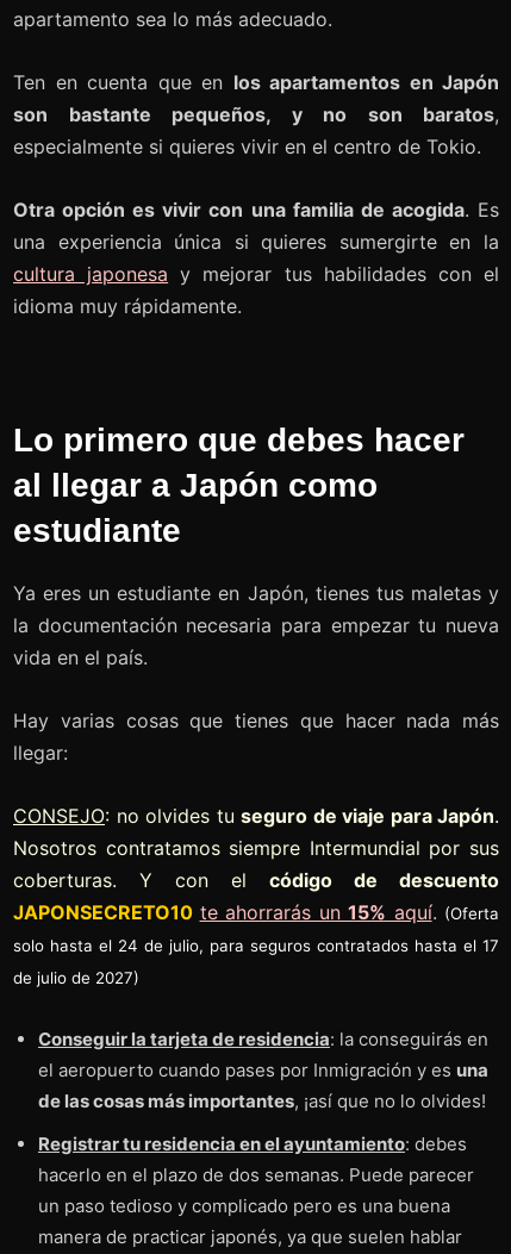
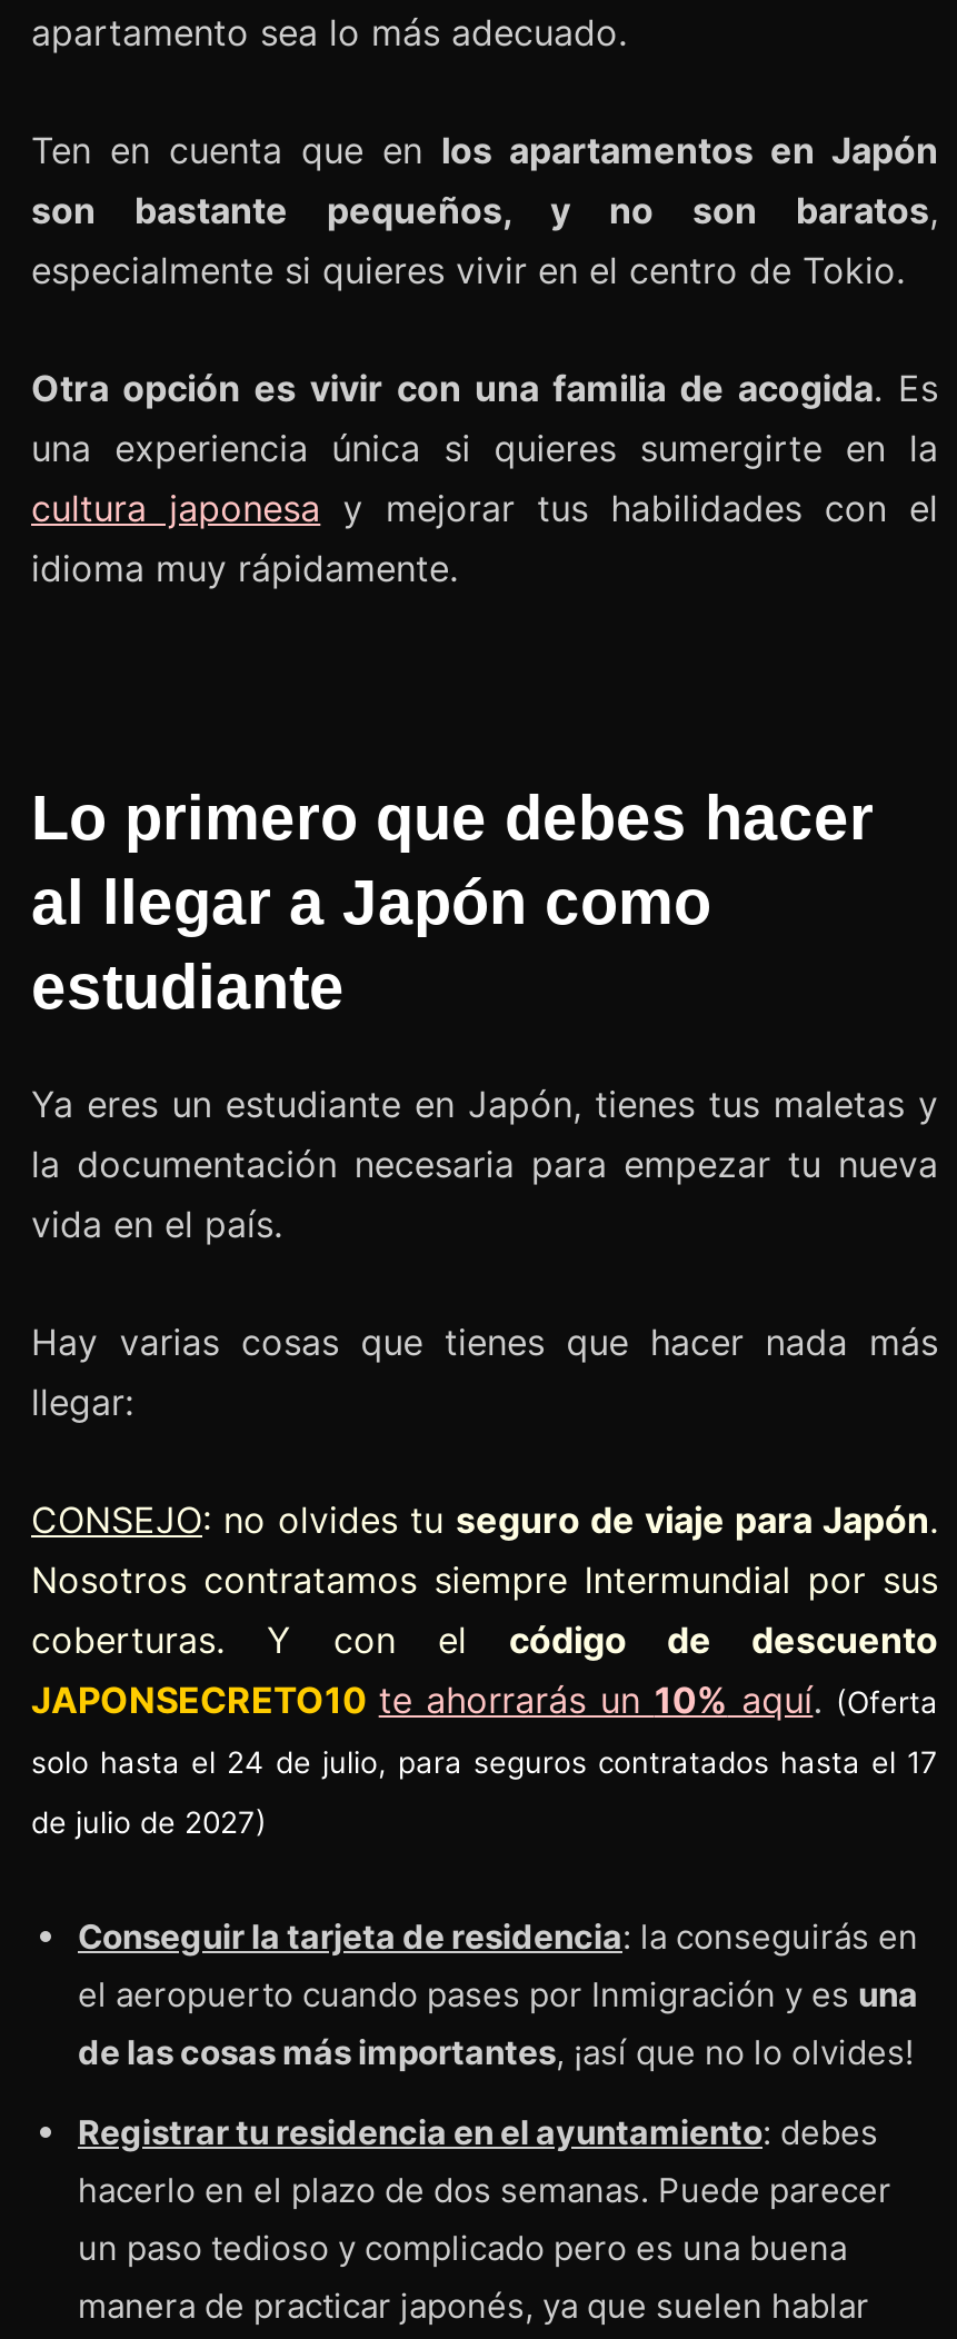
- JAPONSECRETO10 te ahorrarás un 15% aquí. (Oferta
+ JAPONSECRETO10 te ahorrarás un 10% aquí. (Oferta
